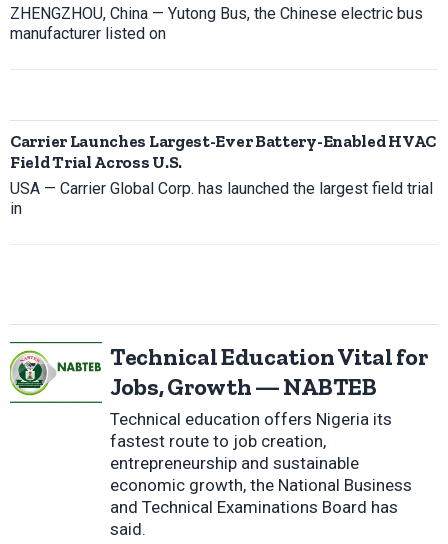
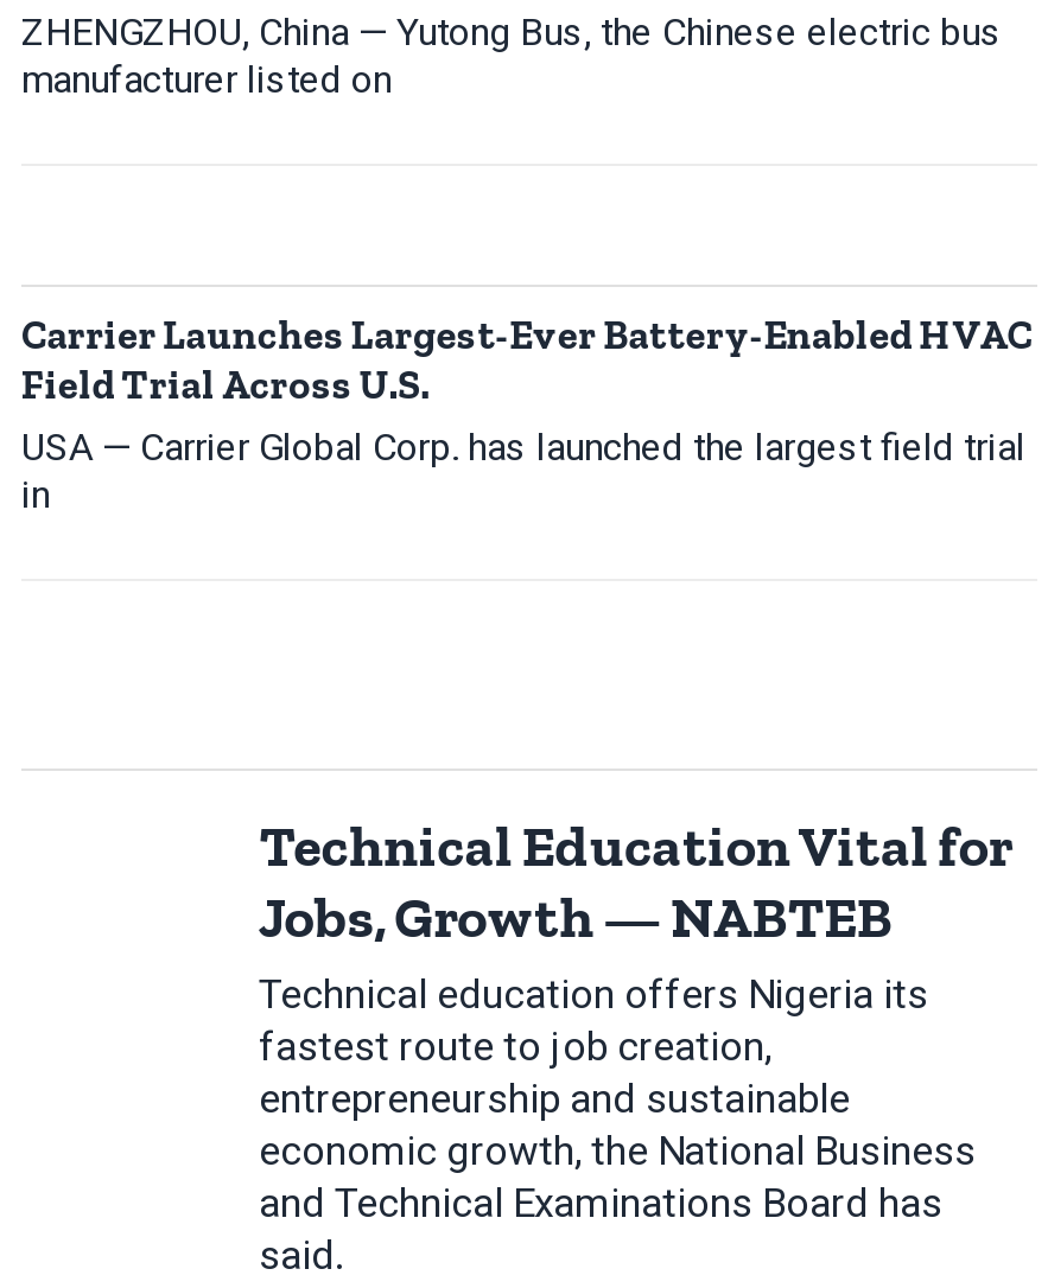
- [image]
